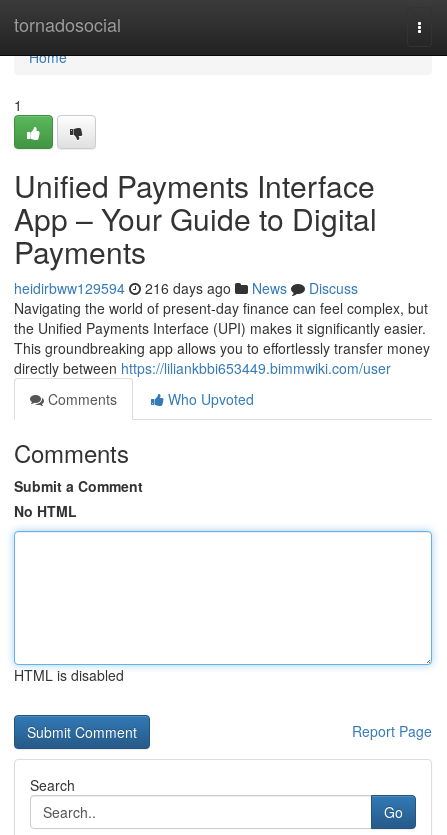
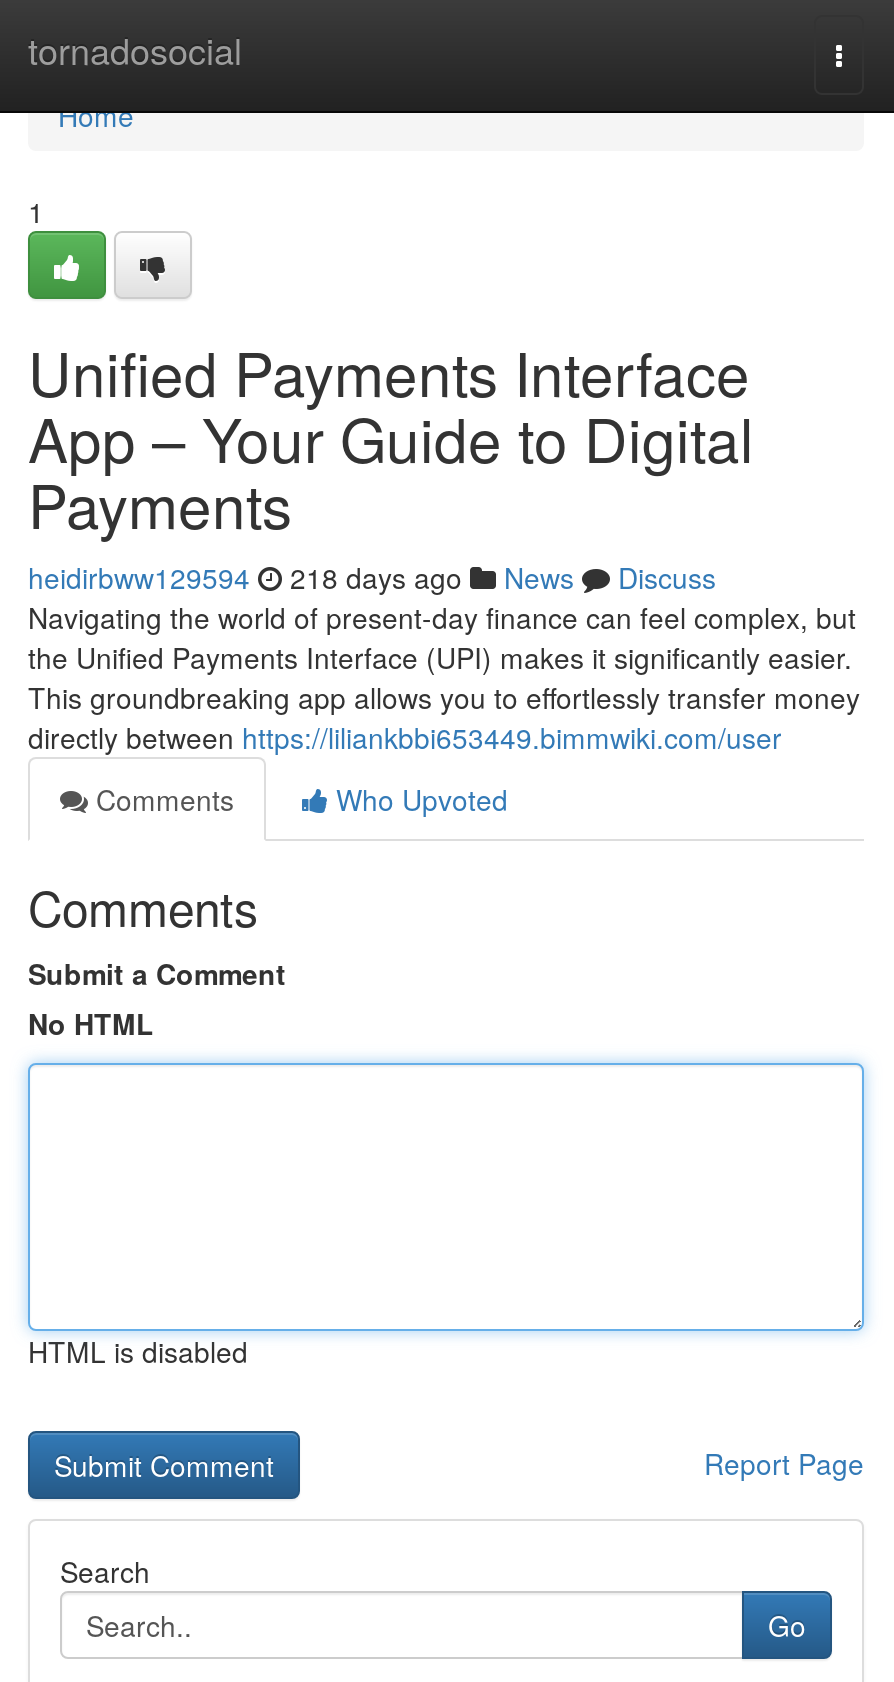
- heidirbww129594 216 days ago News Discuss
+ heidirbww129594 218 days ago News Discuss
